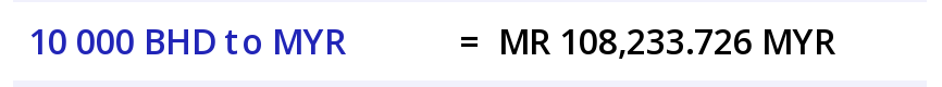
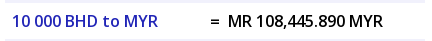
- = MR 108,233.726 MYR
+ = MR 108,445.890 MYR
